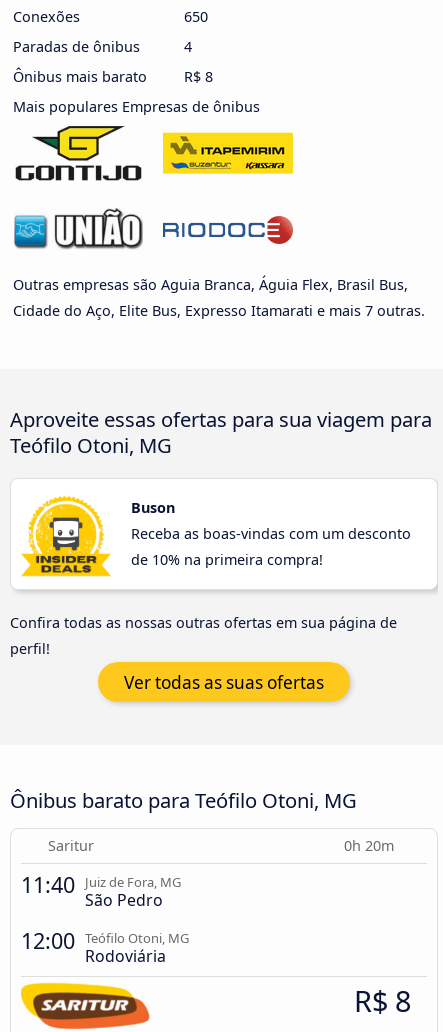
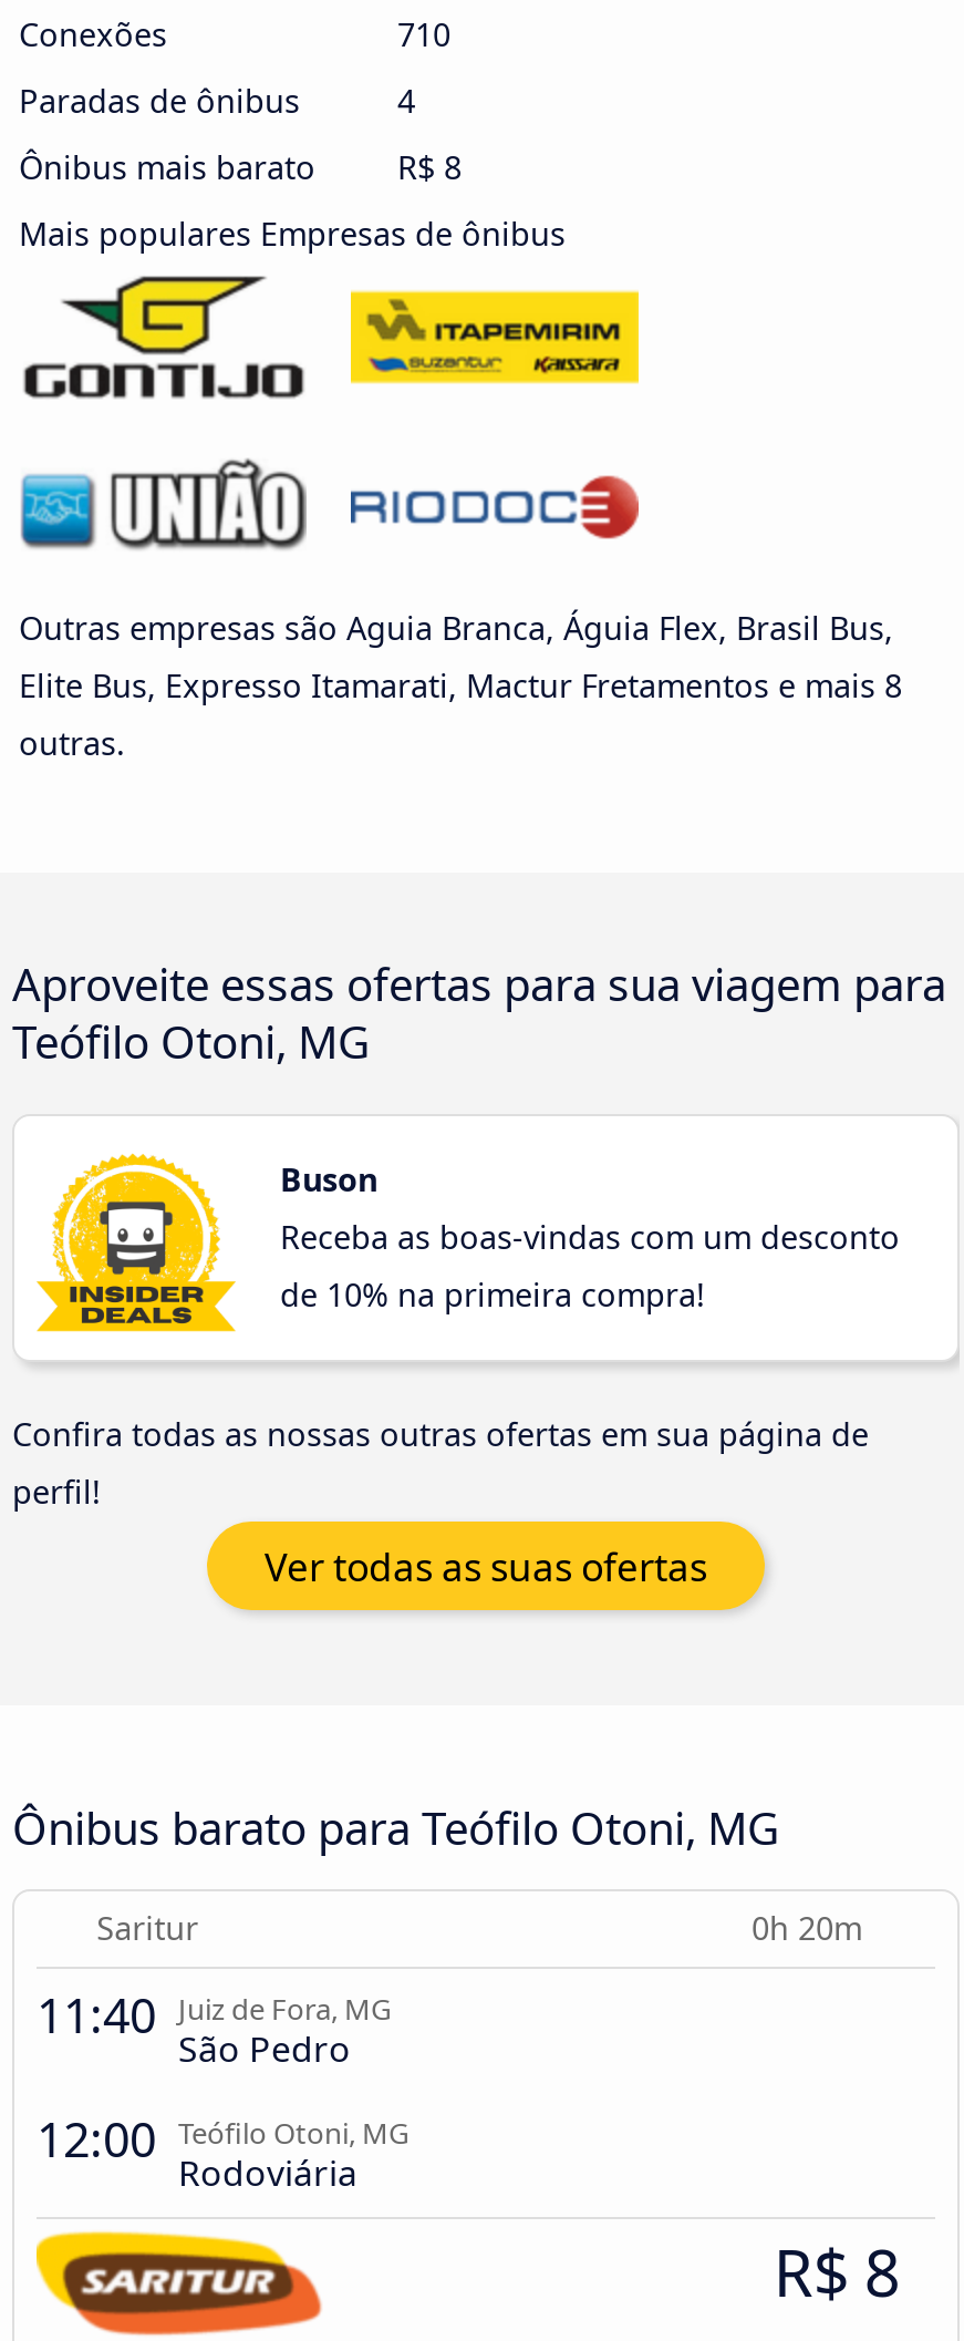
- 650
+ 710

- Cidade do Aço, Elite Bus, Expresso Itamarati e mais 7 outras.
+ Elite Bus, Expresso Itamarati, Mactur Fretamentos e mais 8
+ outras.
